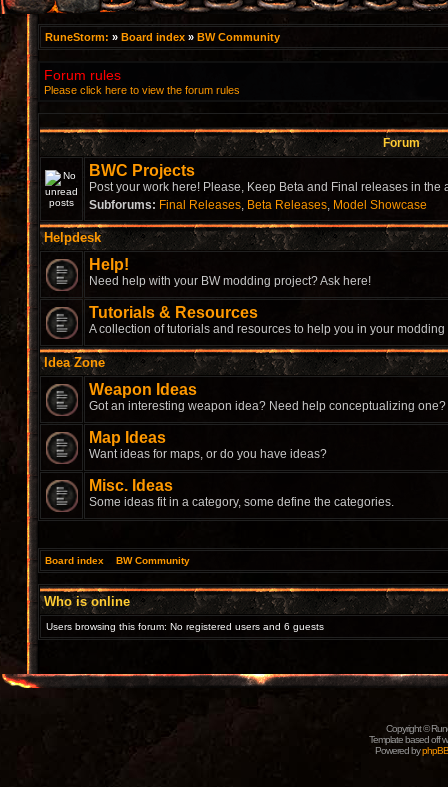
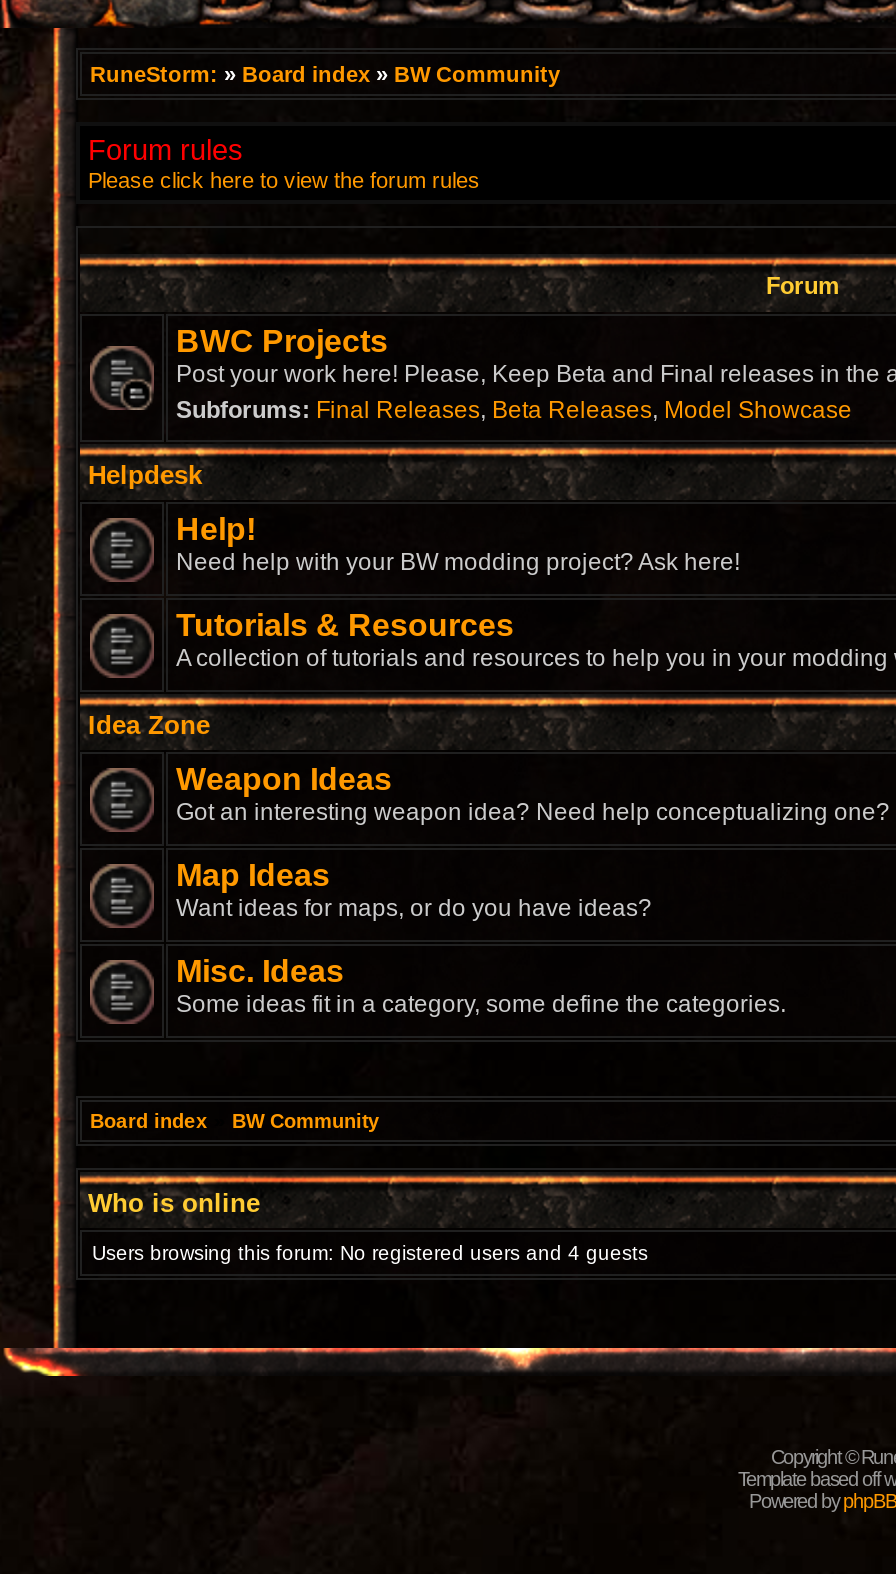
- [image]
+ [image]

- Users browsing this forum: No registered users and 6 guests
+ Users browsing this forum: No registered users and 4 guests
